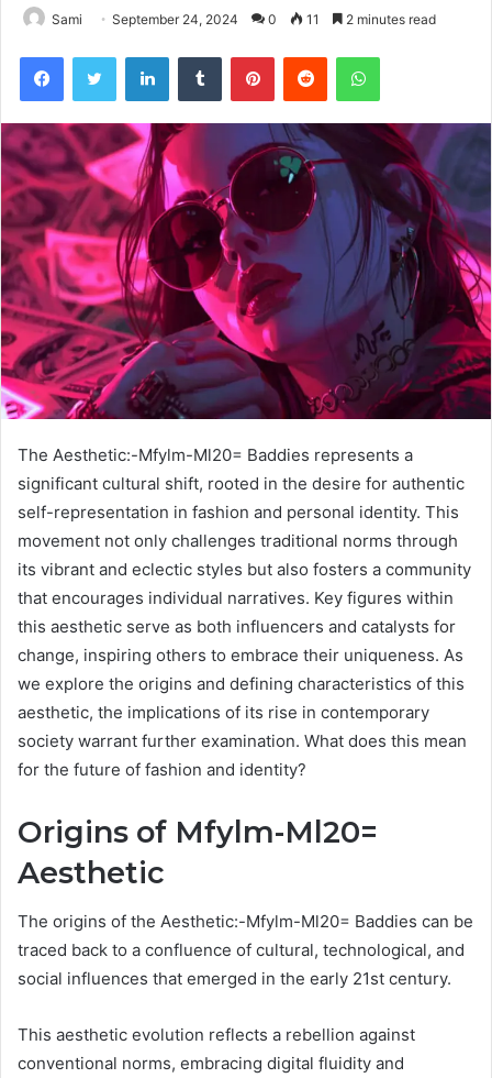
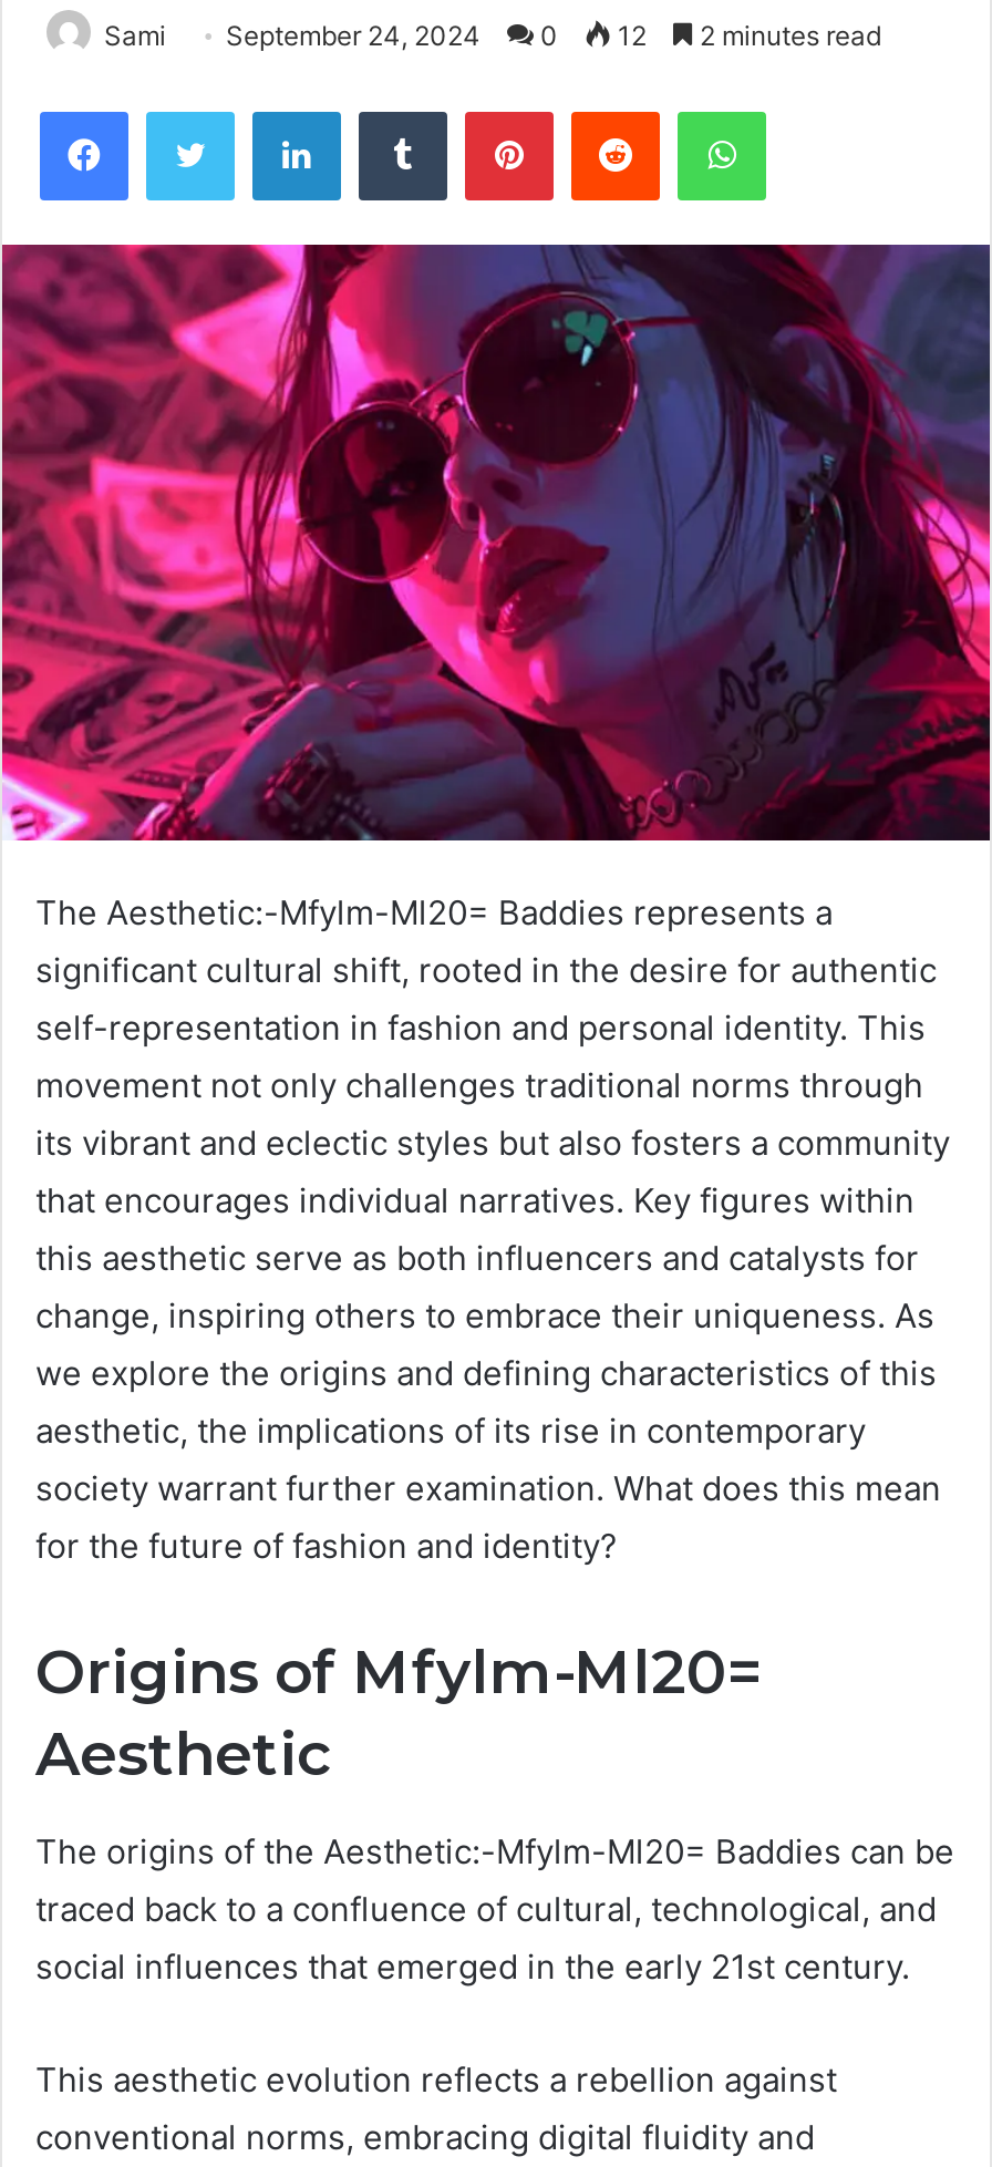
- Sami September 24, 2024 0 11 2 minutes read
+ Sami September 24, 2024 0 12 2 minutes read
